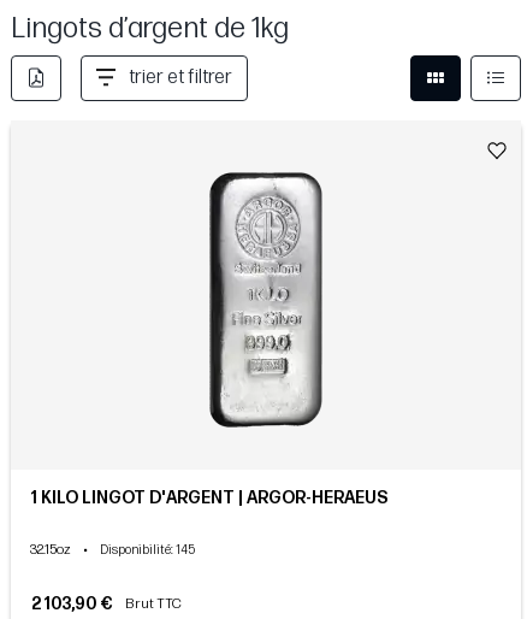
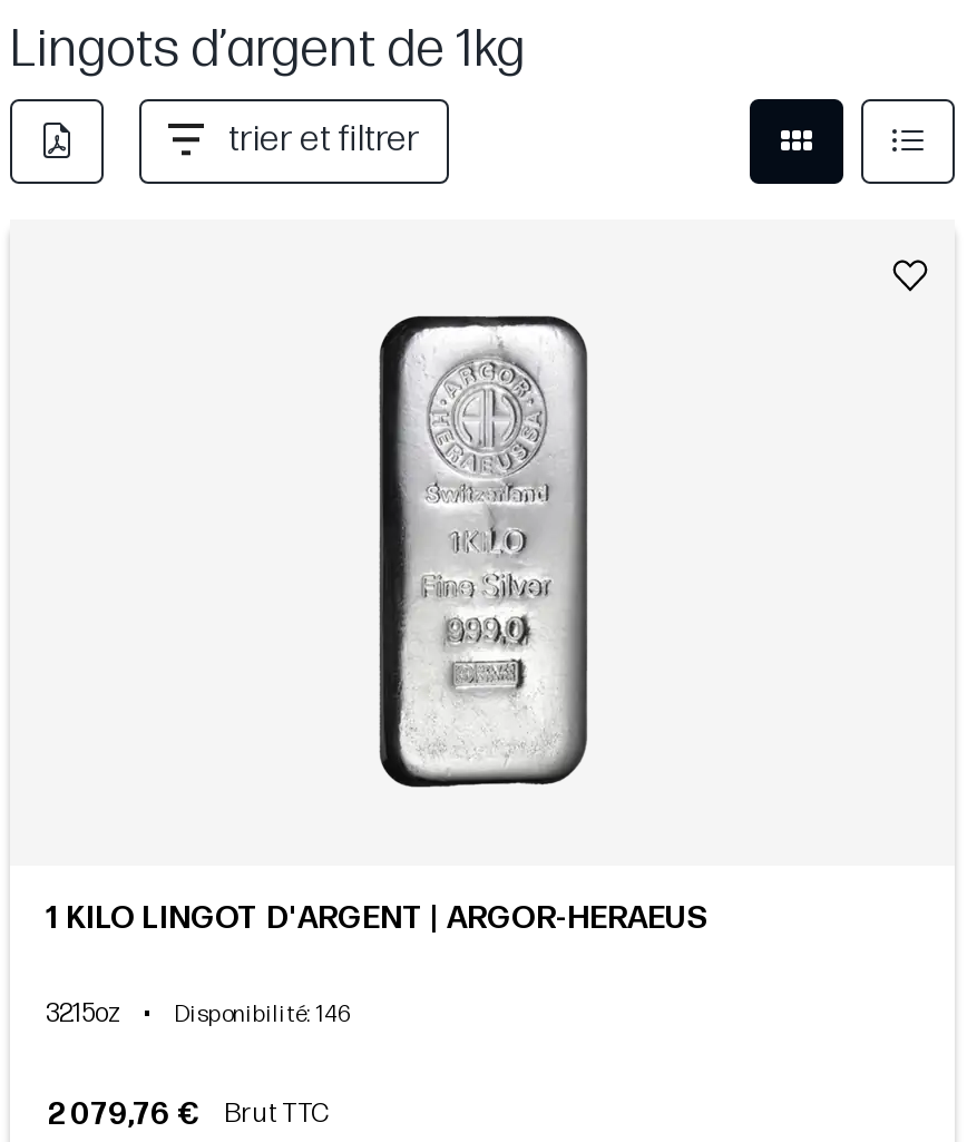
- Disponibilité: 145
+ Disponibilité: 146

- 2 103,90 € Brut TTC
+ 2 079,76 € Brut TTC
